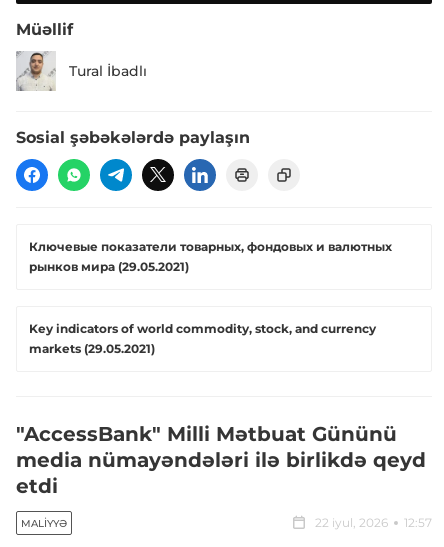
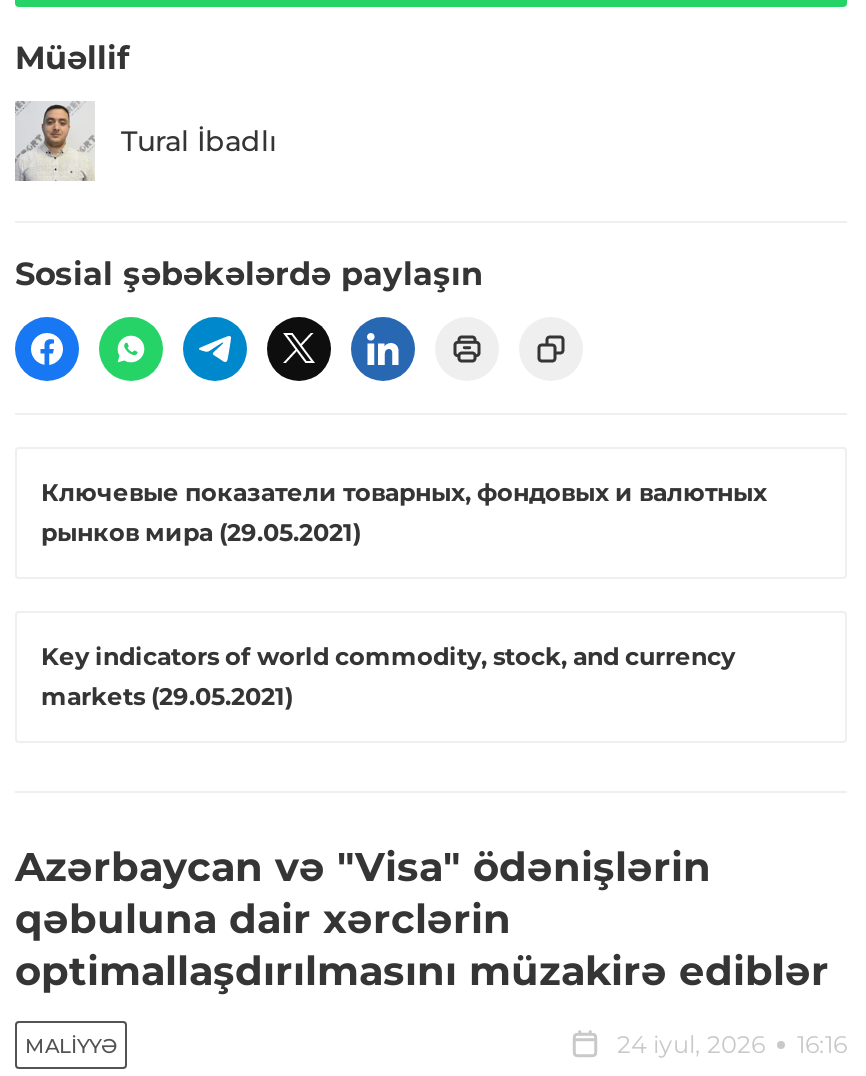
- "AccessBank" Milli Mətbuat Gününü
- media nümayəndələri ilə birlikdə qeyd
- etdi
+ Azərbaycan və "Visa" ödənişlərin
+ qəbuluna dair xərclərin
+ optimallaşdırılmasını müzakirə ediblər

- 22 iyul, 2026
- 12:57
+ 24 iyul, 2026
+ 16:16
